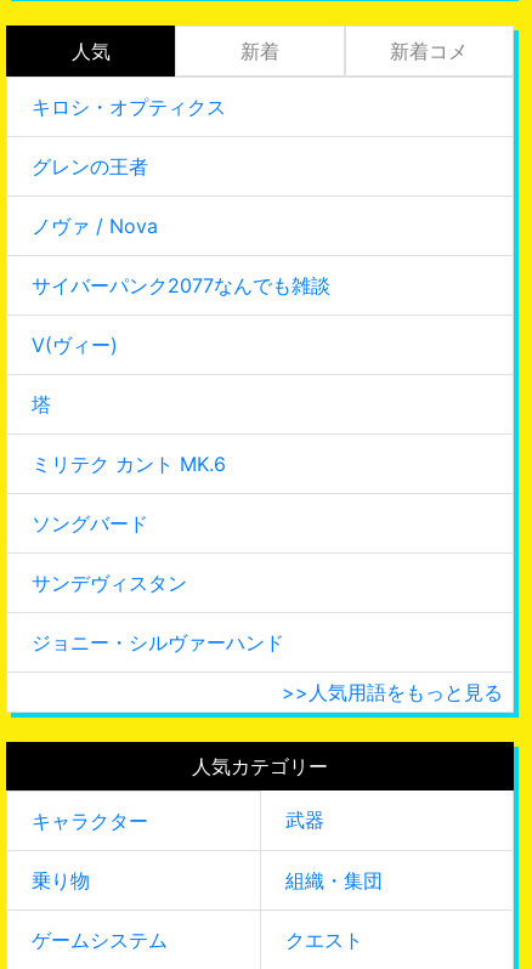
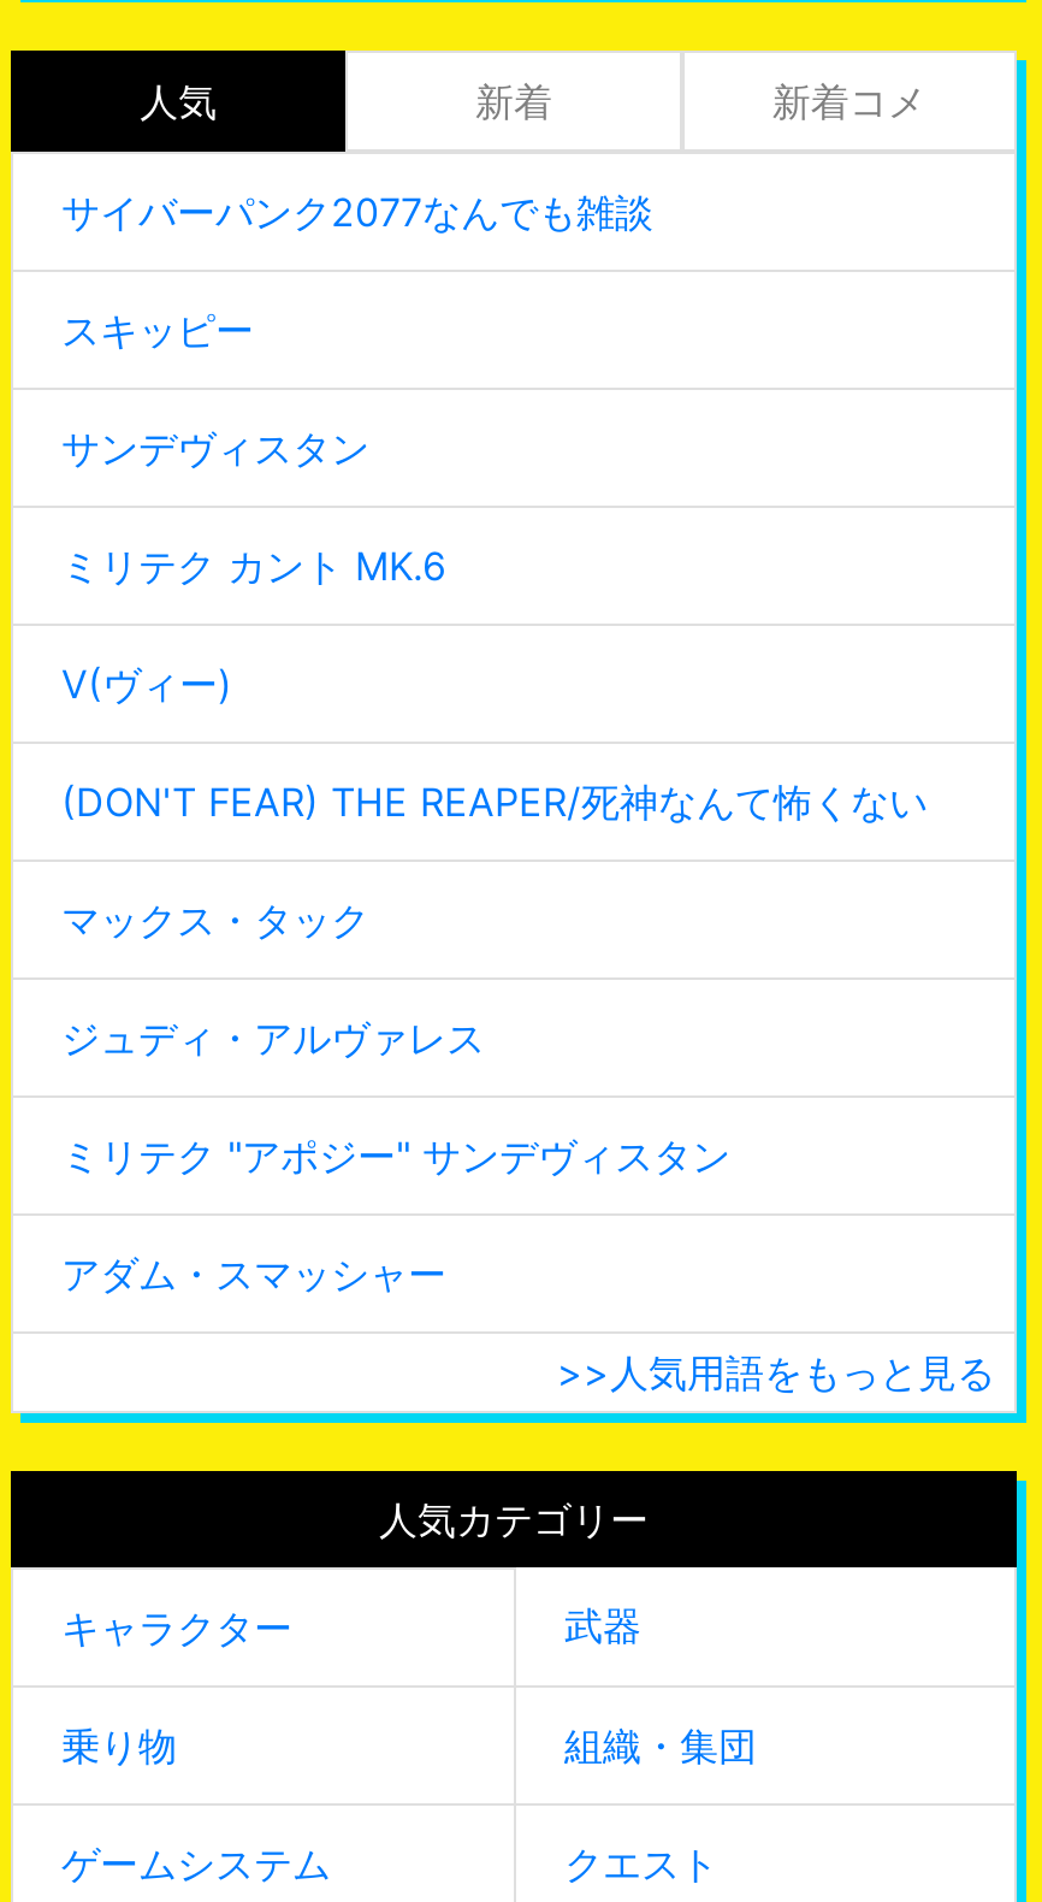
- キロシ・オプティクス
- グレンの王者
- ノヴァ / Nova

moved up: サイバーパンク2077なんでも雑談

+ スキッピー

+ マックス・タック

+ ミリテク "アポジー" サンデヴィスタン

- 塔
+ (DON'T FEAR) THE REAPER/死神なんて怖くない

moved up: ミリテク カント MK.6

- ソングバード
+ ジュディ・アルヴァレス

moved up: サンデヴィスタン

- ジョニー・シルヴァーハンド
+ アダム・スマッシャー
